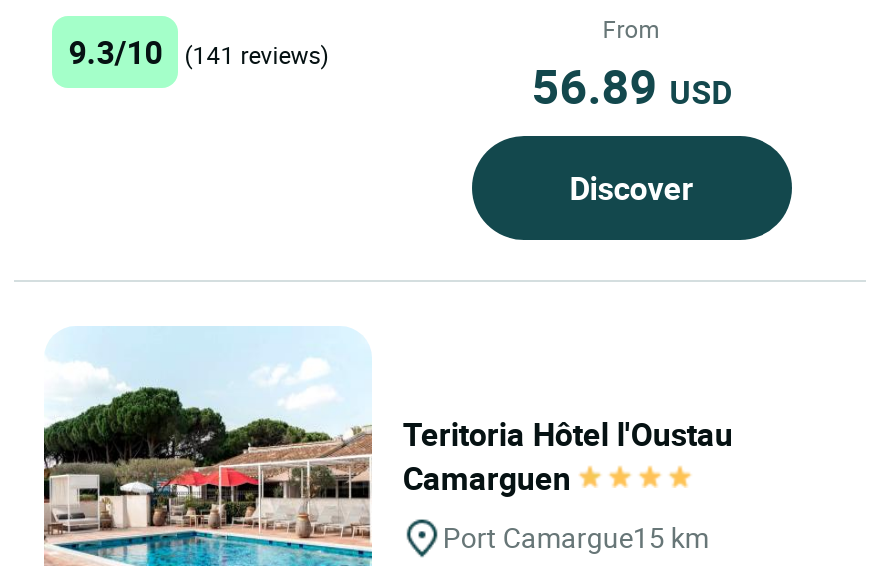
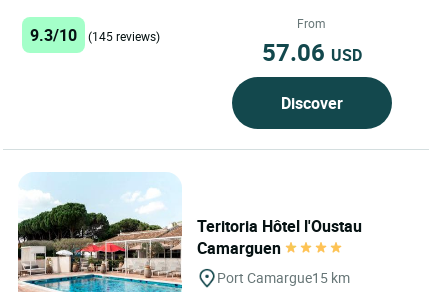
- 9.3/10 (141 reviews)
+ 9.3/10 (145 reviews)

- 56.89 USD
+ 57.06 USD
